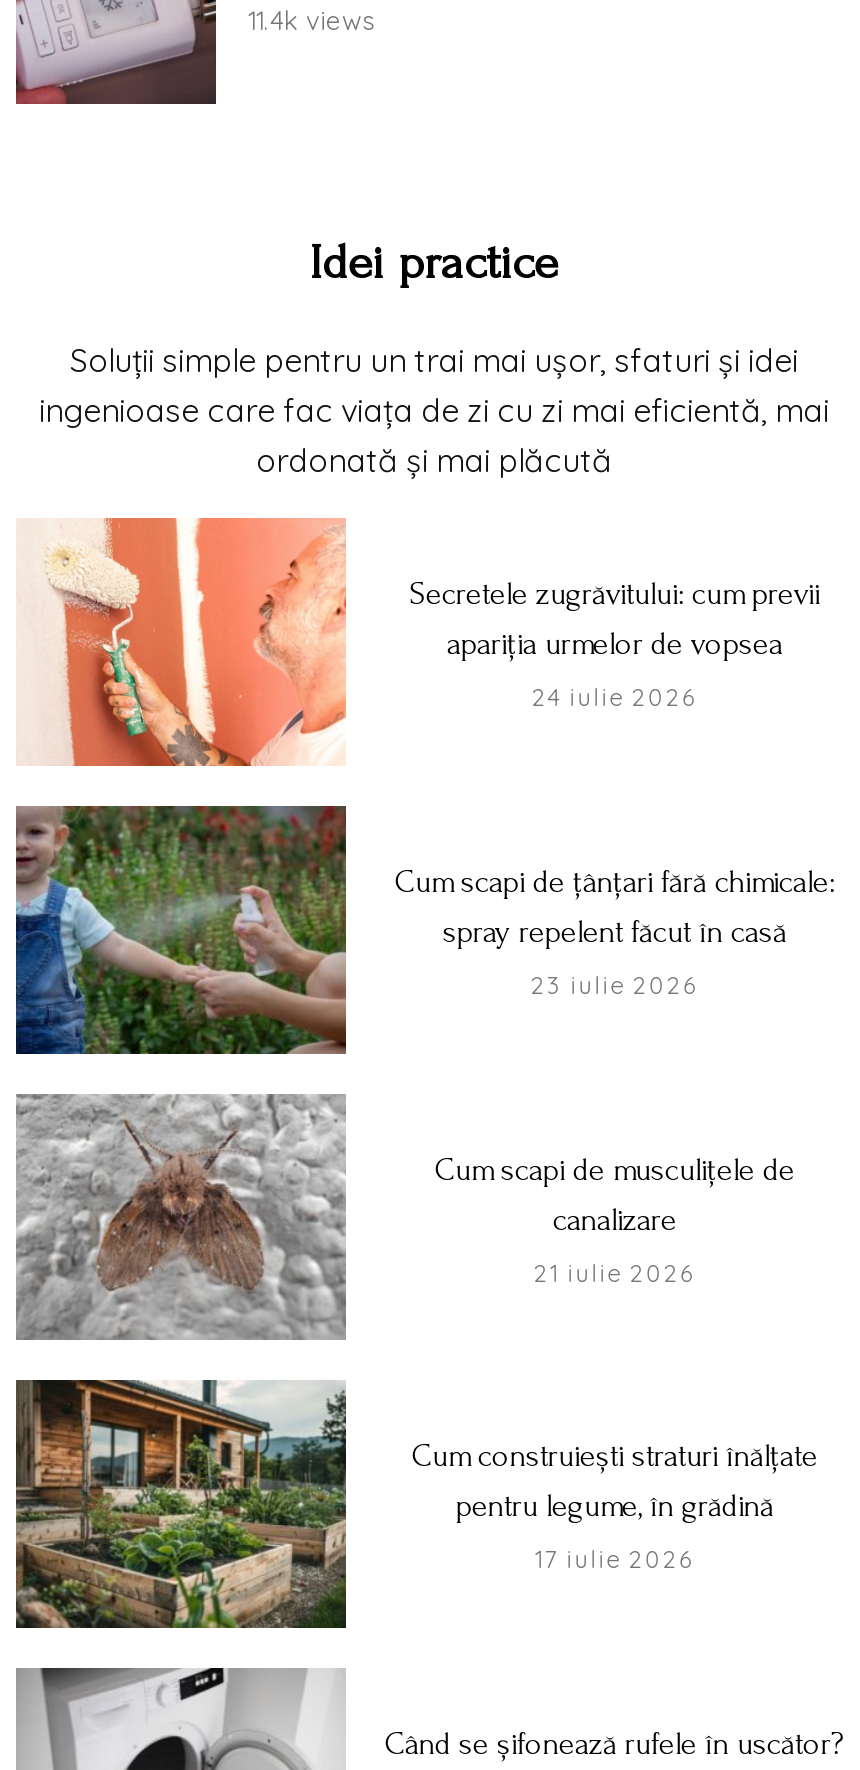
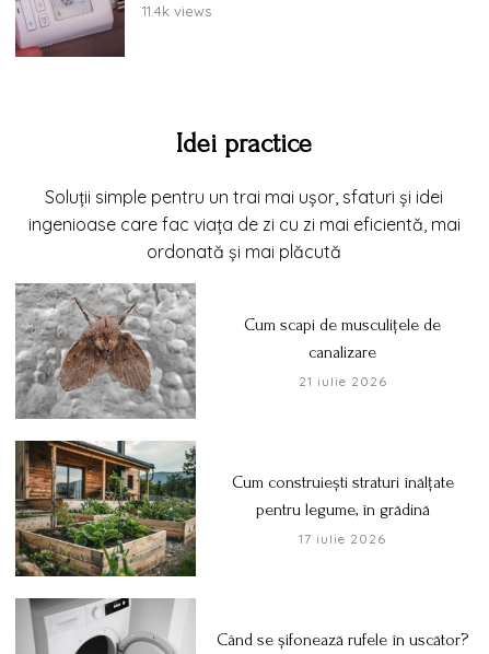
- [image]
- Secretele zugrăvitului: cum previi
- apariția urmelor de vopsea
- 24 iulie 2026

- [image]
- Cum scapi de țânțari fără chimicale:
- spray repelent făcut în casă
- 23 iulie 2026
